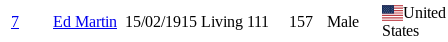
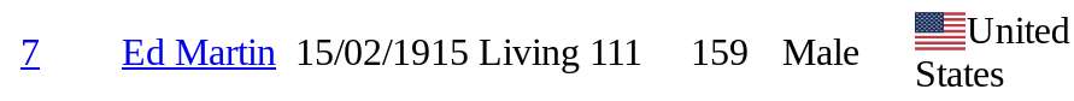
- 7 Ed Martin 15/02/1915 Living 111 157 Male
+ 7 Ed Martin 15/02/1915 Living 111 159 Male
